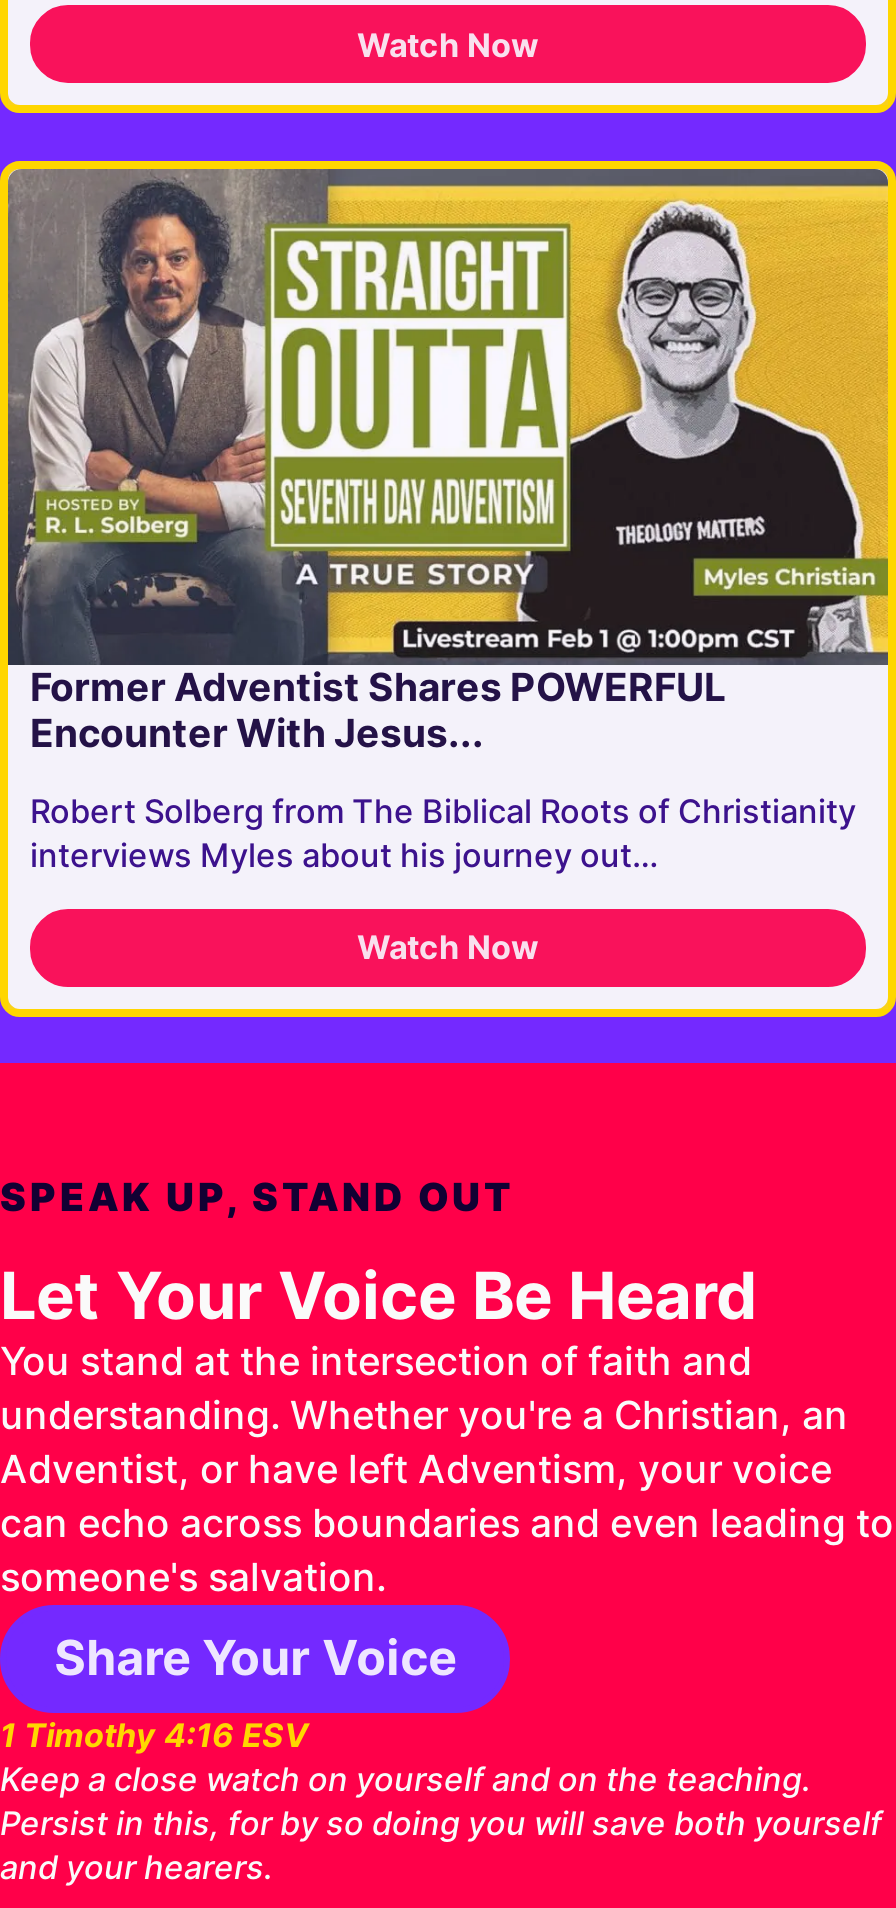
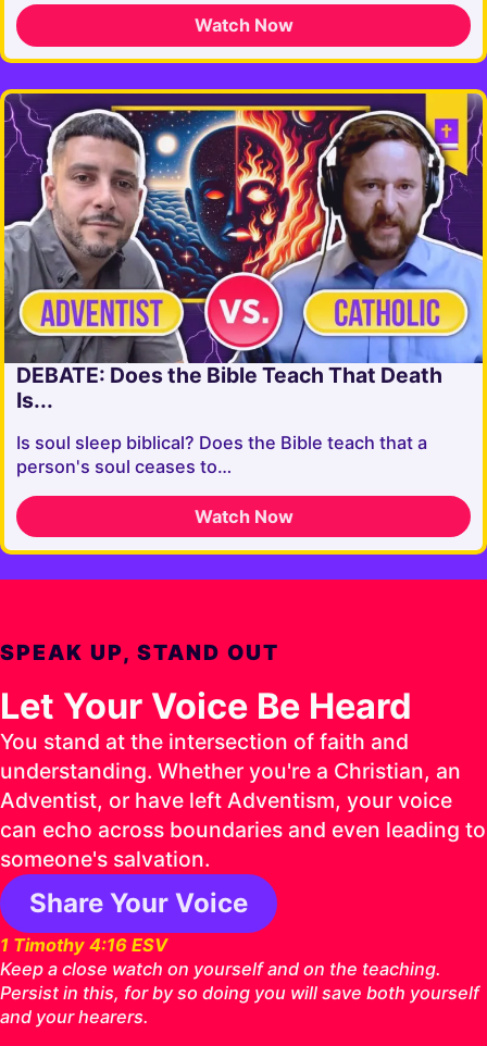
- [image]
- Former Adventist Shares POWERFUL
- Encounter With Jesus...
+ [image]
+ DEBATE: Does the Bible Teach That Death
+ Is...

- Robert Solberg from The Biblical Roots of Christianity
- interviews Myles about his journey out…
+ Is soul sleep biblical? Does the Bible teach that a
+ person's soul ceases to…
